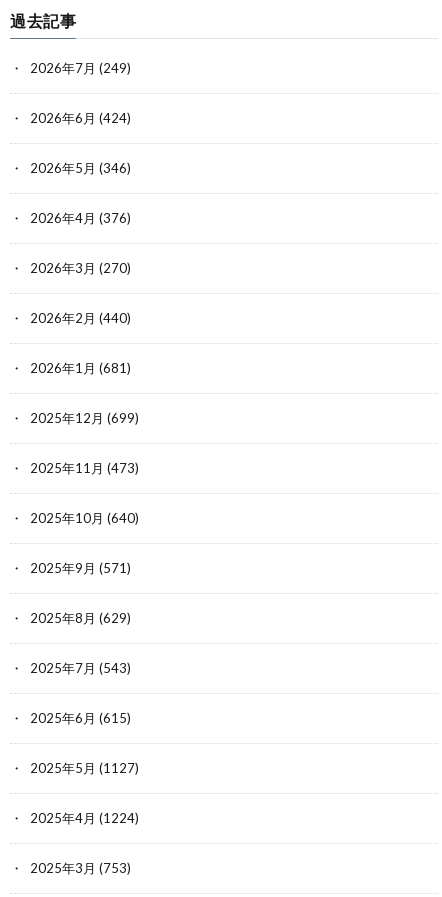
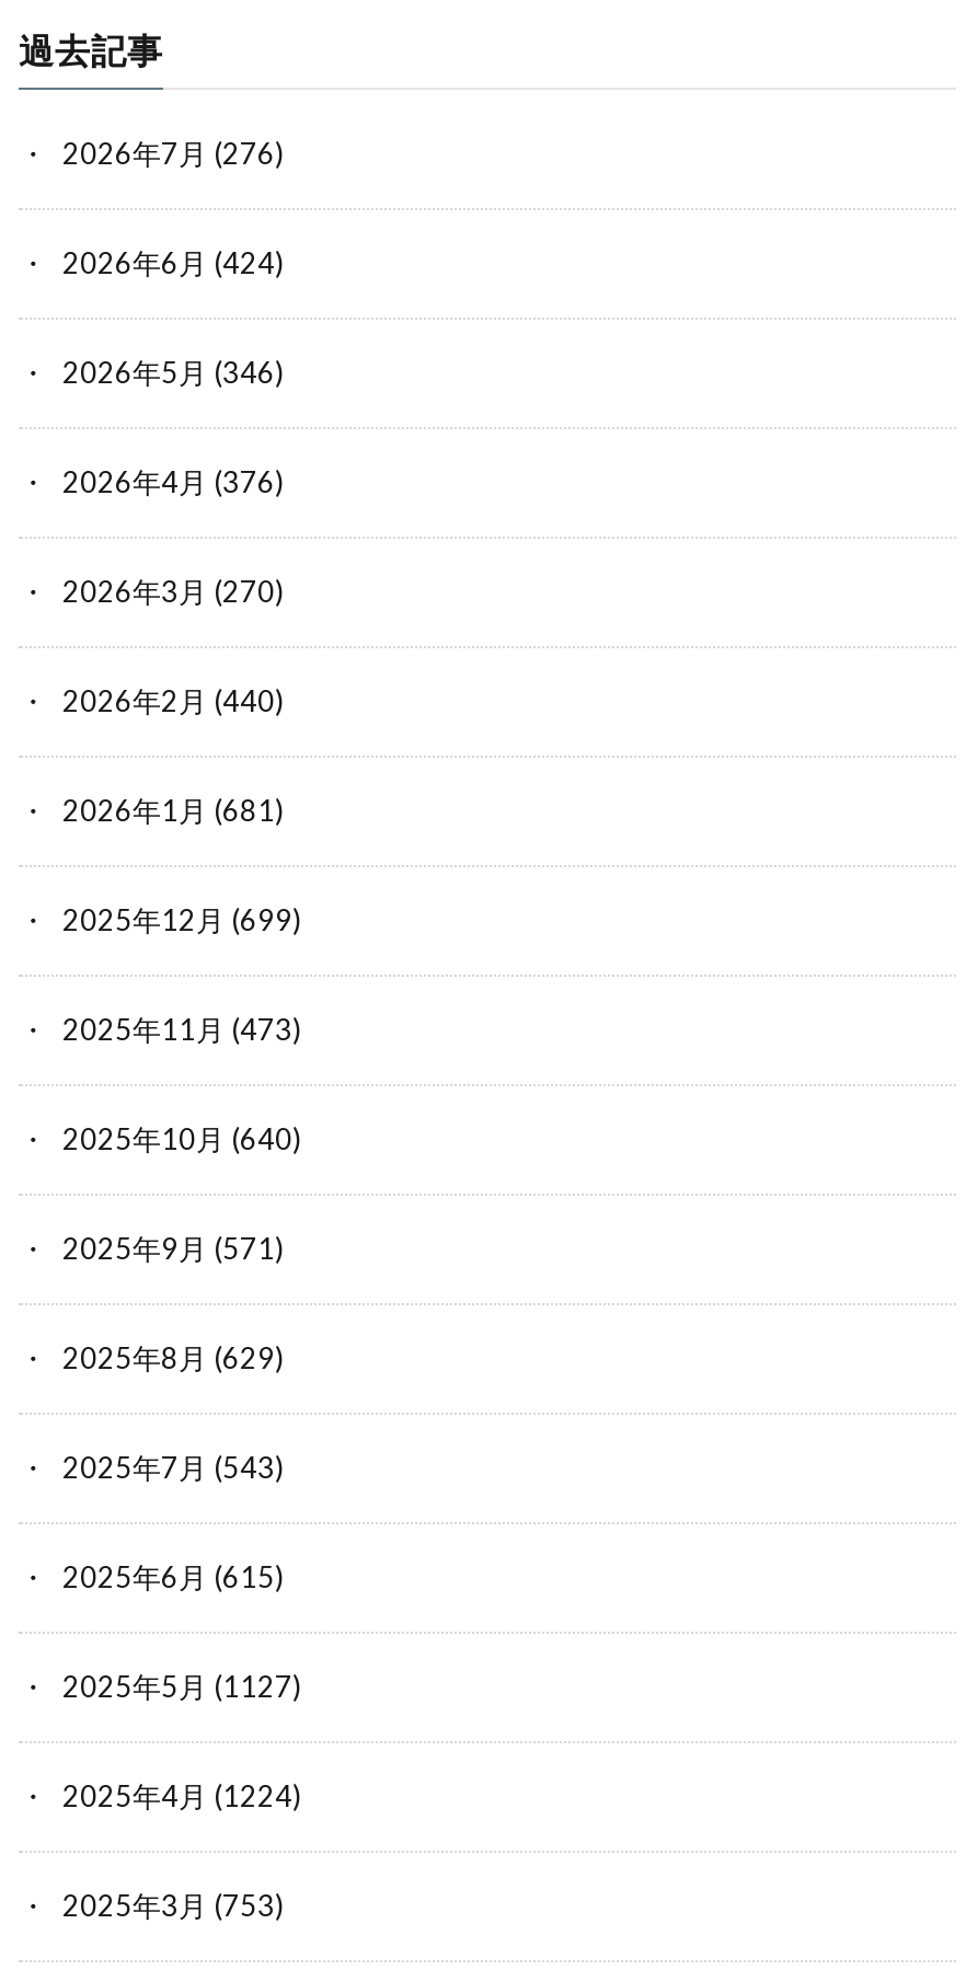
- 2026年7月(249)
+ 2026年7月(276)
